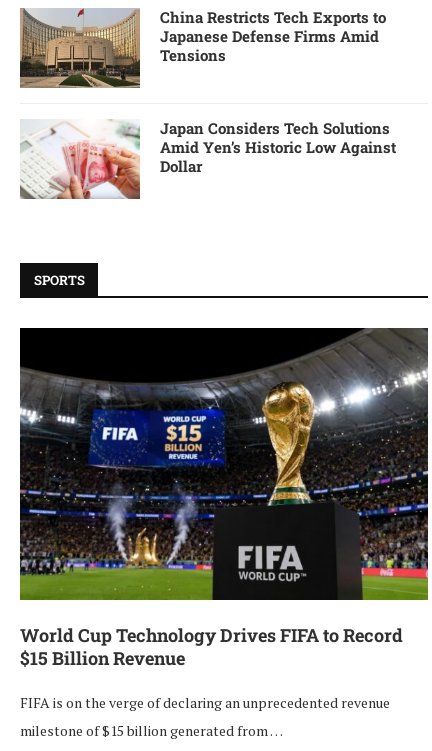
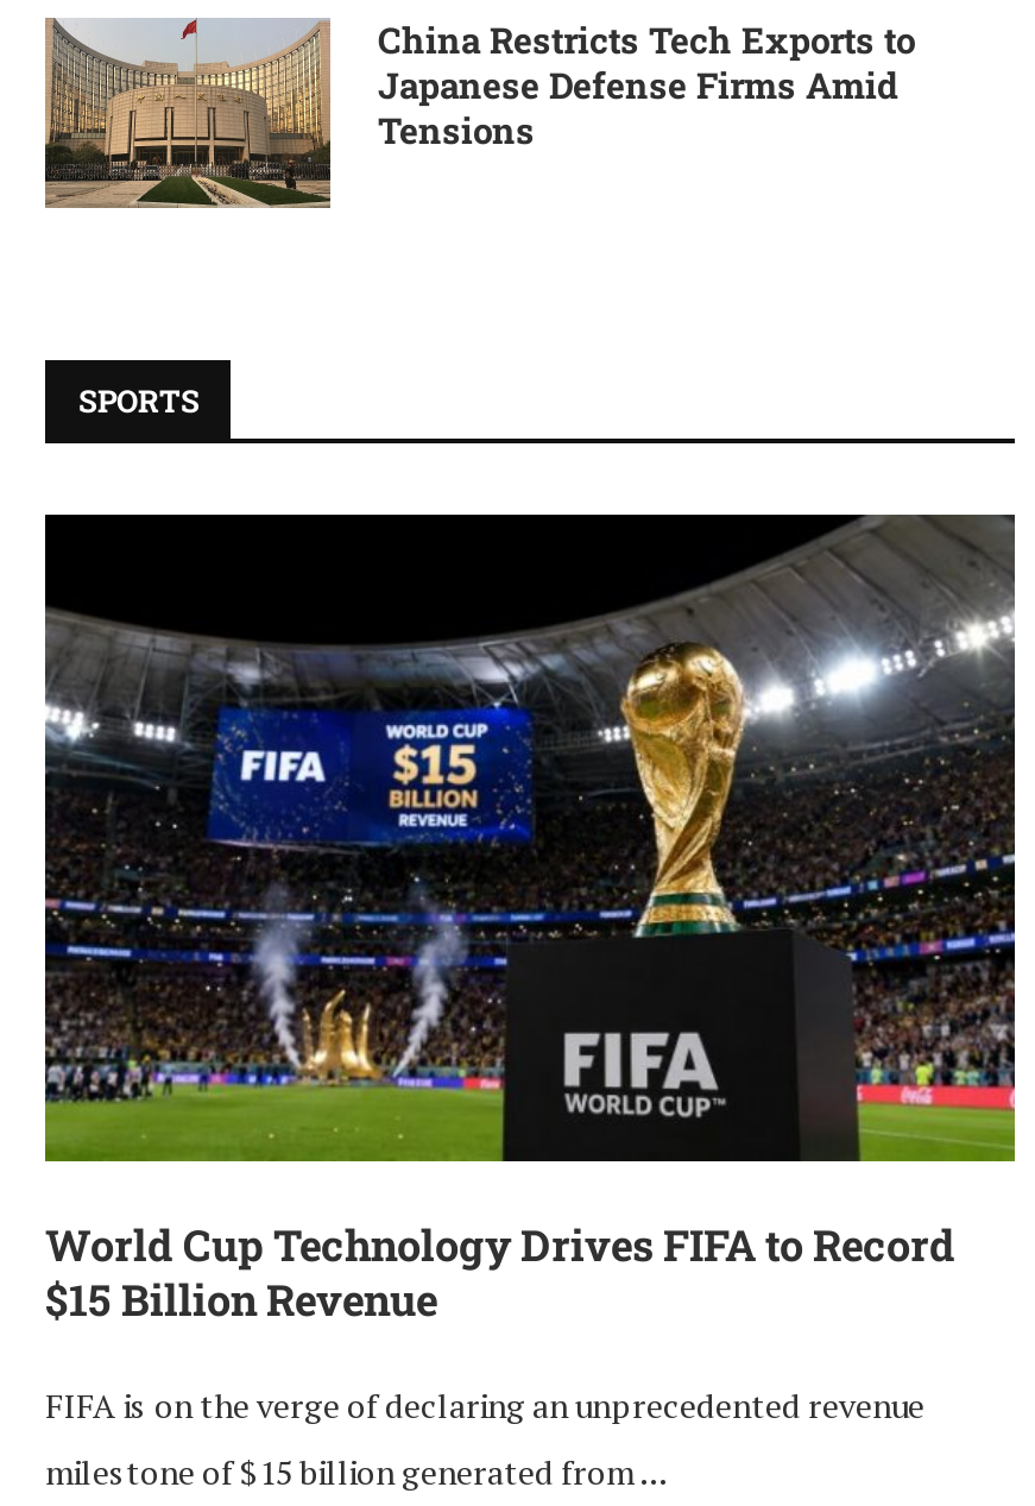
- [image]
- Japan Considers Tech Solutions
- Amid Yen’s Historic Low Against
- Dollar
